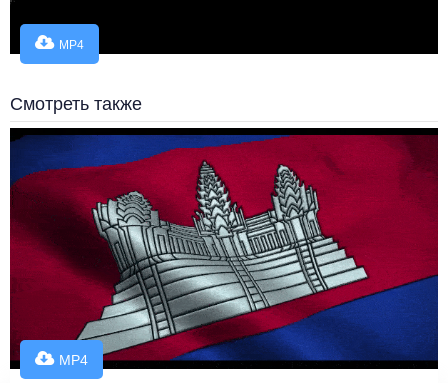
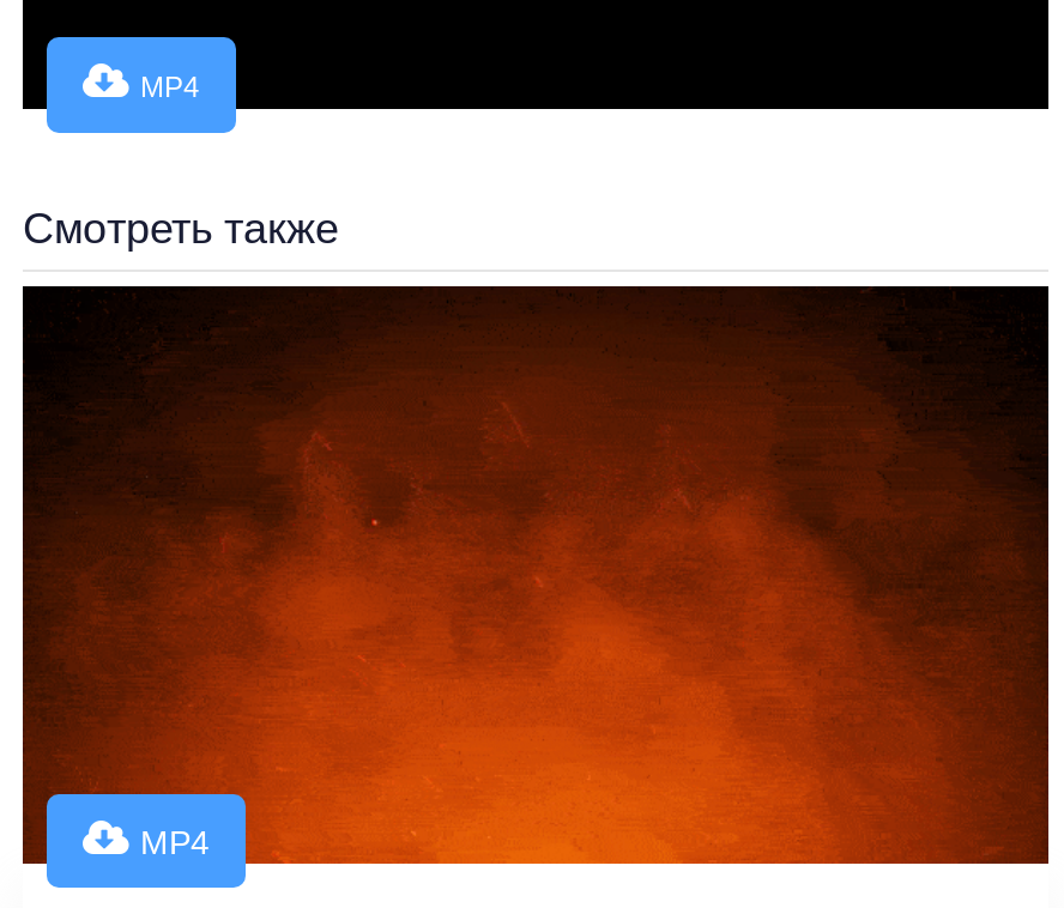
- [image]
+ [image]
